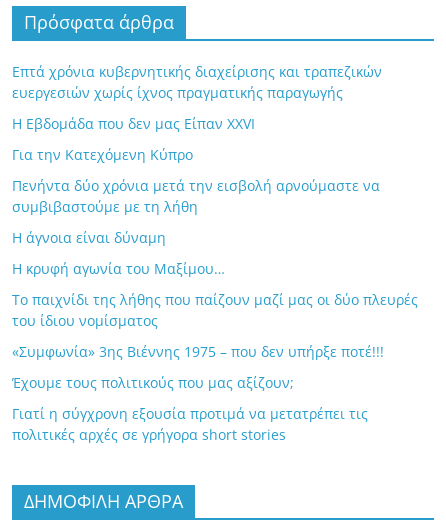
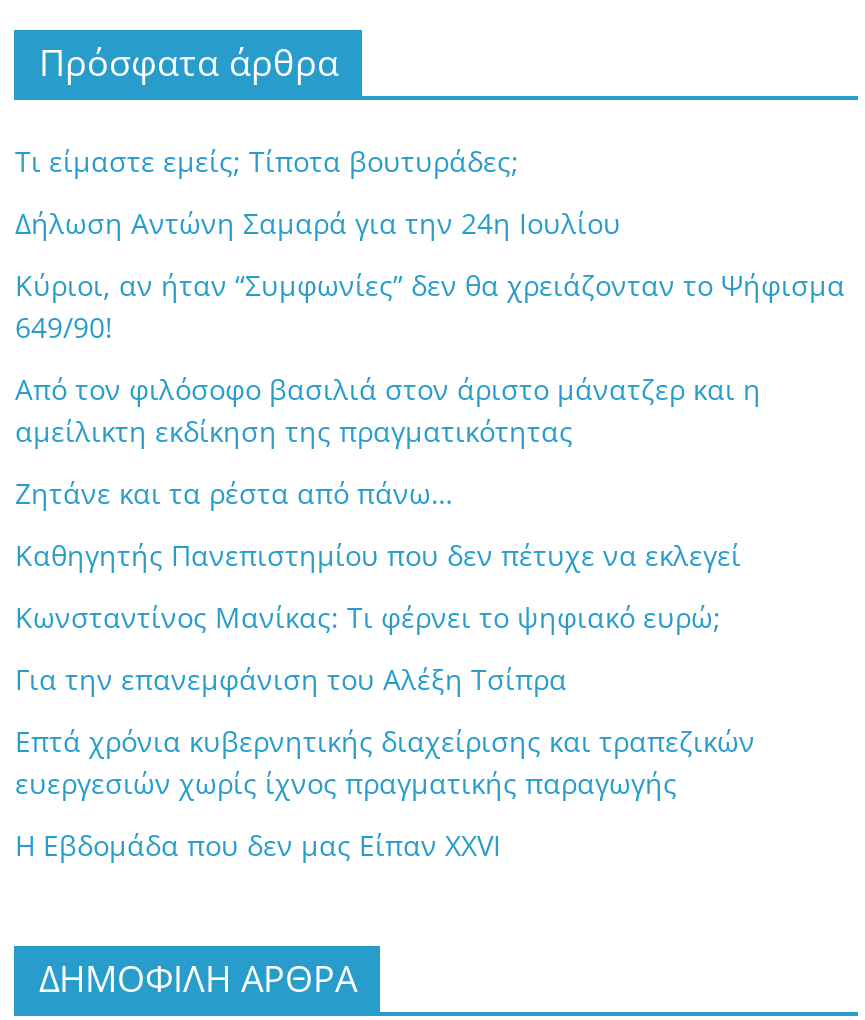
+ Τι είμαστε εμείς; Τίποτα βουτυράδες;
+ Δήλωση Αντώνη Σαμαρά για την 24η Ιουλίου
+ Κύριοι, αν ήταν “Συμφωνίες” δεν θα χρειάζονταν το Ψήφισμα
+ 649/90!
+ Από τον φιλόσοφο βασιλιά στον άριστο μάνατζερ και η
+ αμείλικτη εκδίκηση της πραγματικότητας
+ Ζητάνε και τα ρέστα από πάνω…
+ Καθηγητής Πανεπιστημίου που δεν πέτυχε να εκλεγεί
+ Κωνσταντίνος Μανίκας: Τι φέρνει το ψηφιακό ευρώ;
+ Για την επανεμφάνιση του Αλέξη Τσίπρα

moved down: Επτά χρόνια κυβερνητικής διαχείρισης και τραπεζικών | ευεργεσιών χωρίς ίχνος πραγματικής παραγωγής

- Για την Κατεχόμενη Κύπρο
- Πενήντα δύο χρόνια μετά την εισβολή αρνούμαστε να
- συμβιβαστούμε με τη λήθη
- Η άγνοια είναι δύναμη
- Η κρυφή αγωνία του Μαξίμου…
- Το παιχνίδι της λήθης που παίζουν μαζί μας οι δύο πλευρές
- του ίδιου νομίσματος
- «Συμφωνία» 3ης Βιέννης 1975 – που δεν υπήρξε ποτέ!!!
- Έχουμε τους πολιτικούς που μας αξίζουν;
- Γιατί η σύγχρονη εξουσία προτιμά να μετατρέπει τις
- πολιτικές αρχές σε γρήγορα short stories
